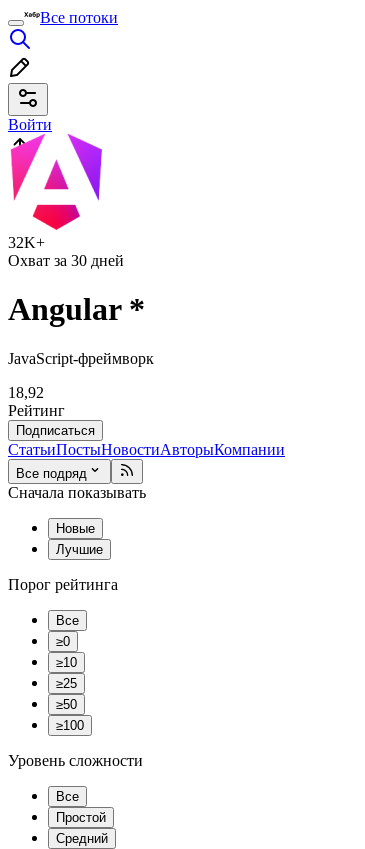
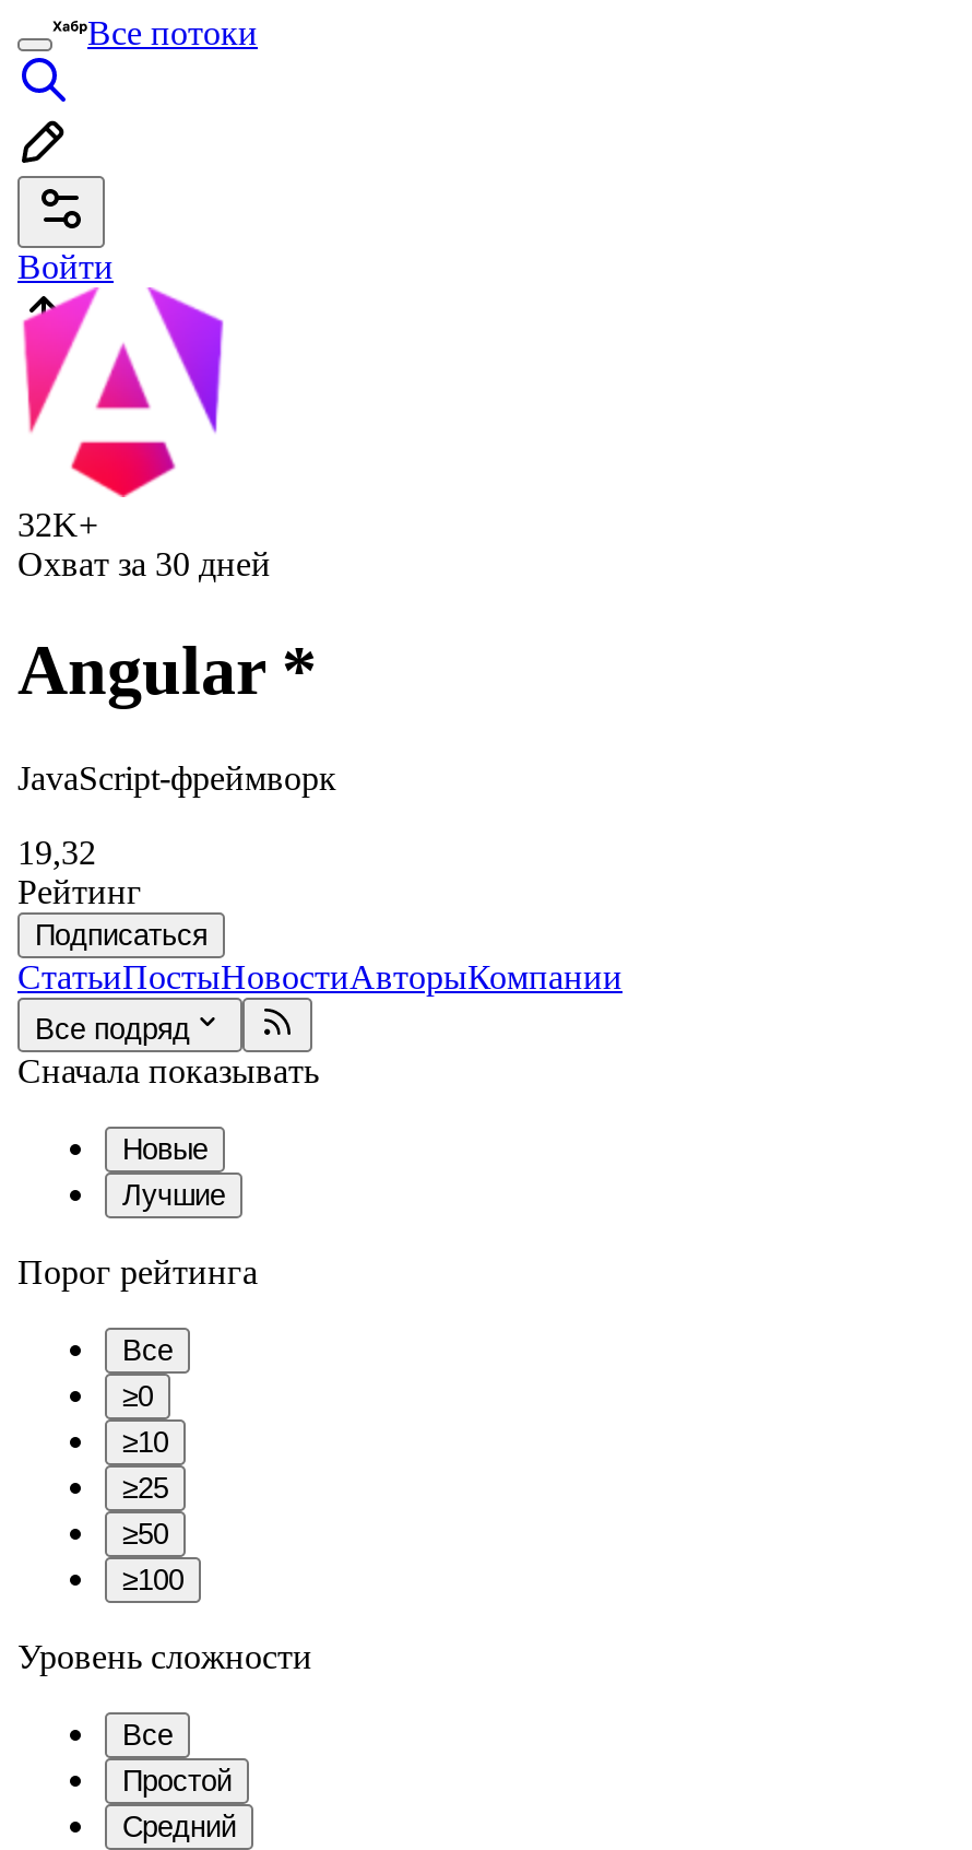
- 18,92
+ 19,32
